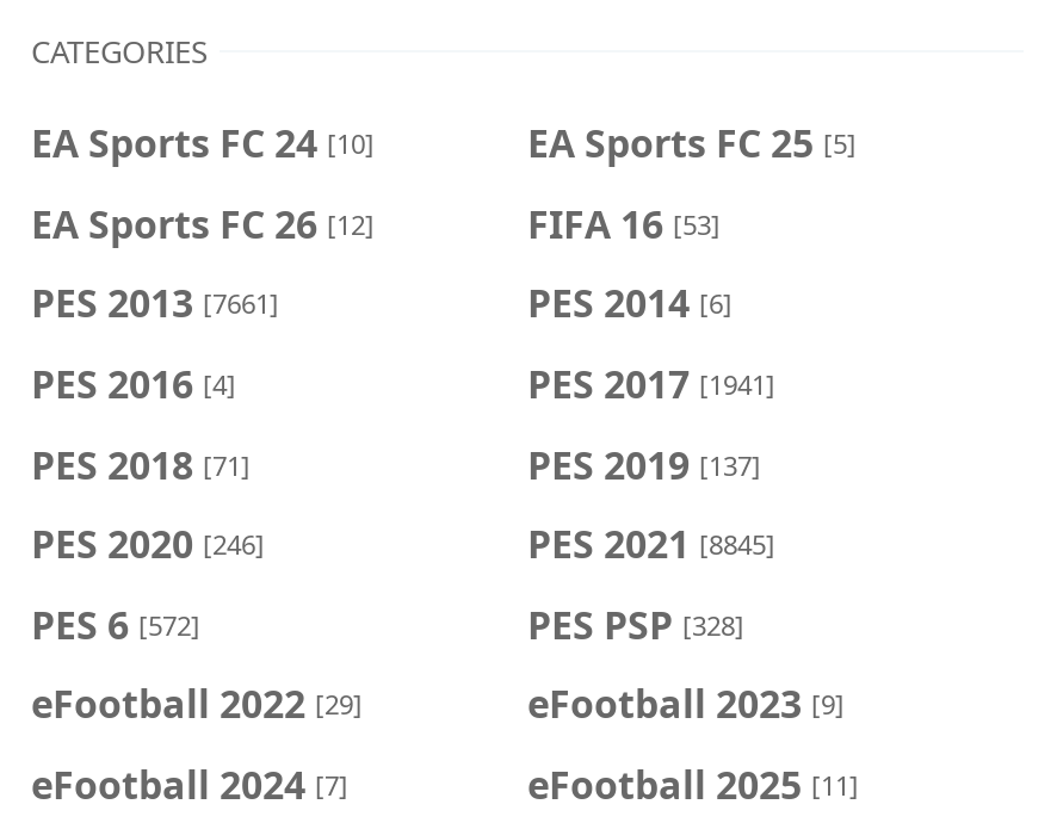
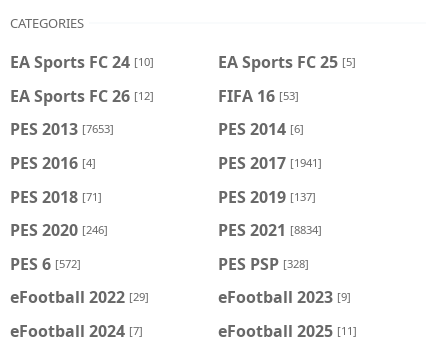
- PES 2013 [7661]
+ PES 2013 [7653]

- PES 2021 [8845]
+ PES 2021 [8834]
